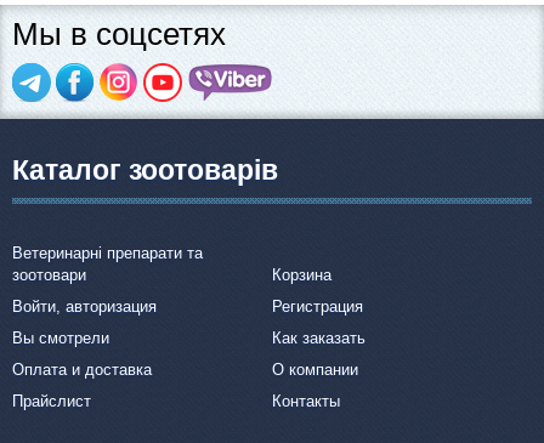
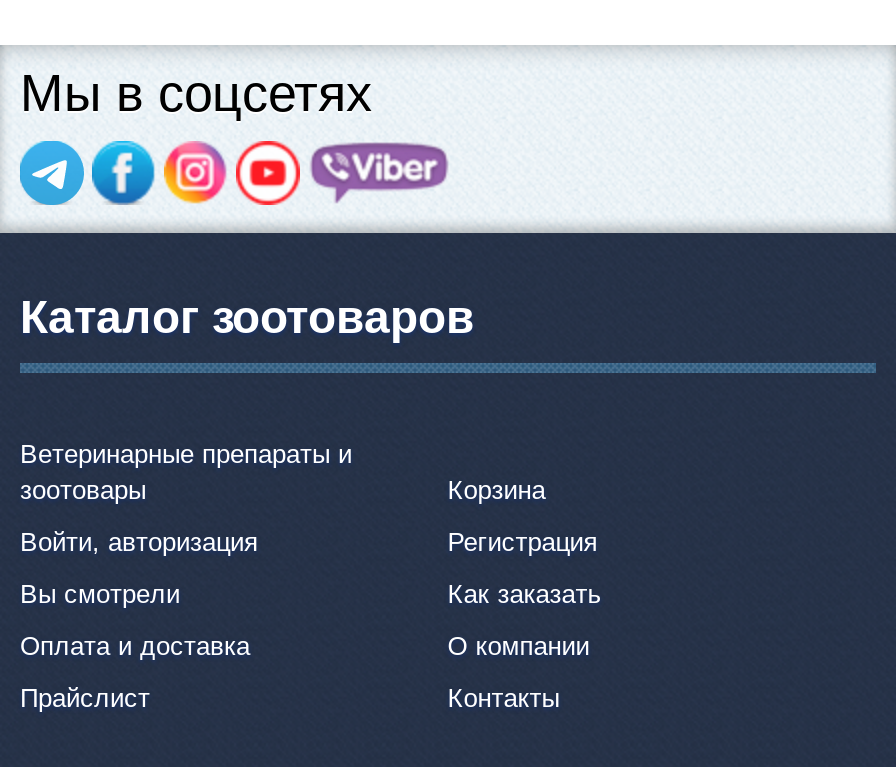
- Каталог зоотоварів
+ Каталог зоотоваров

- Ветеринарні препарати та
- зоотовари
+ Ветеринарные препараты и
+ зоотовары
